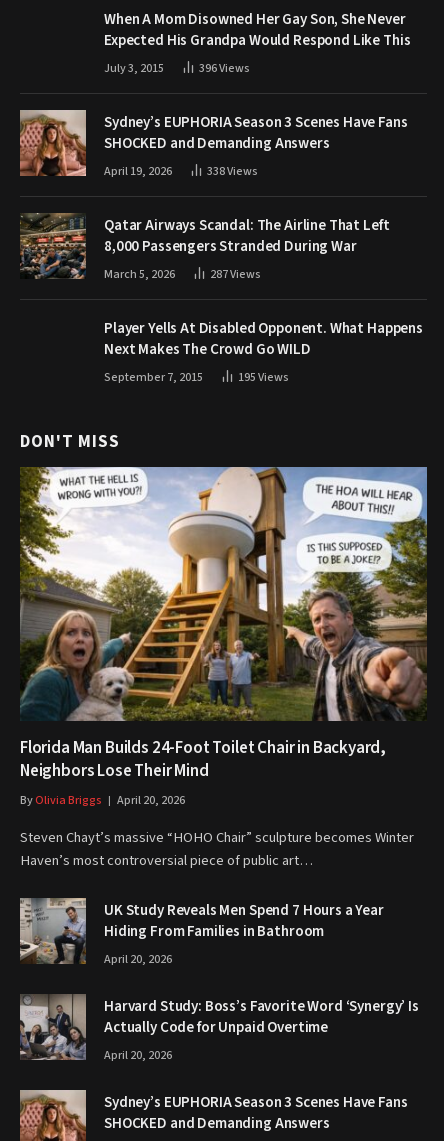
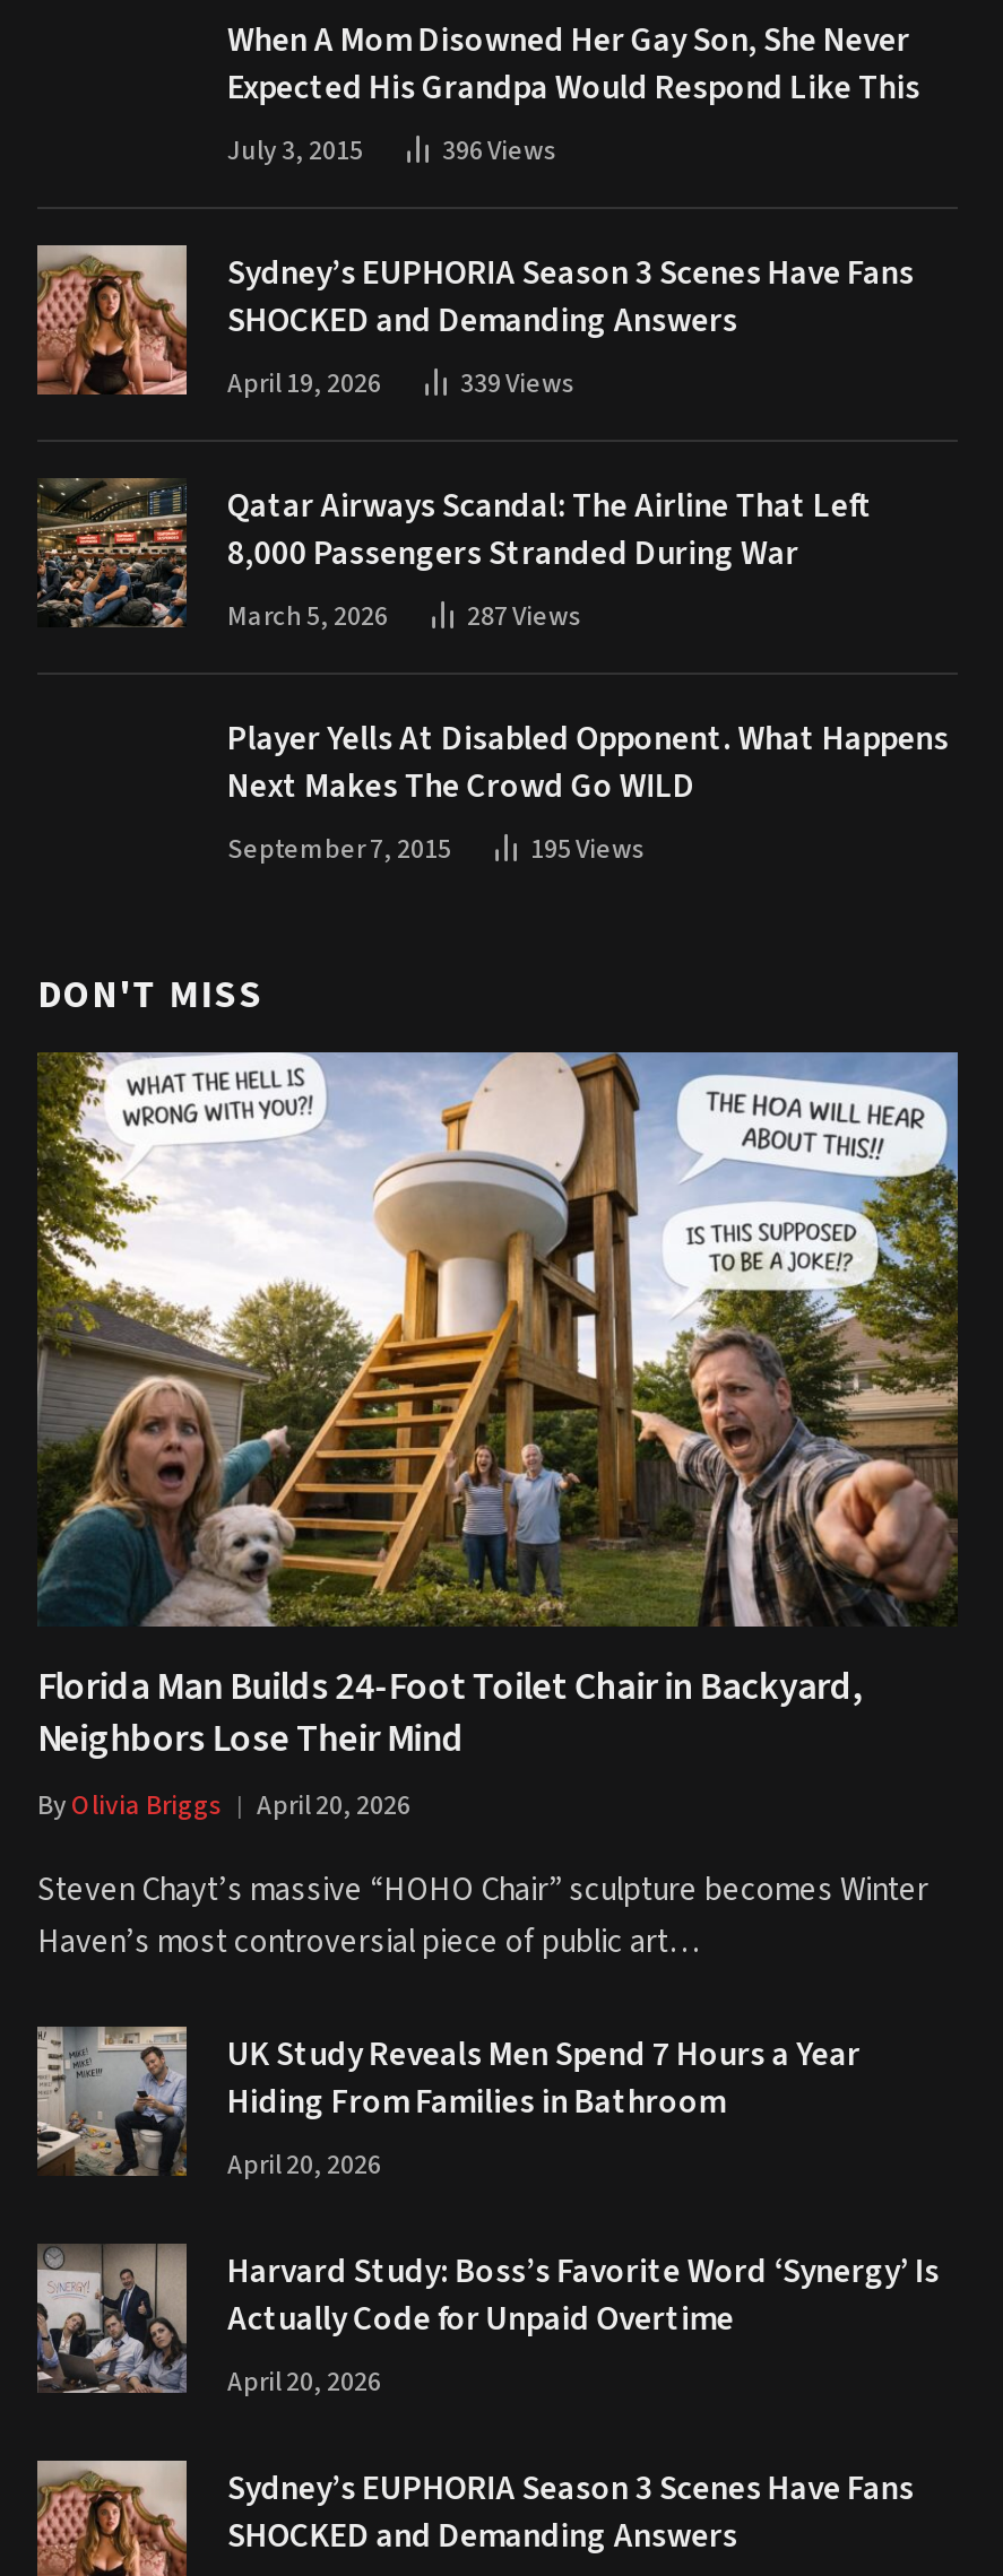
- 338Views
+ 339Views
